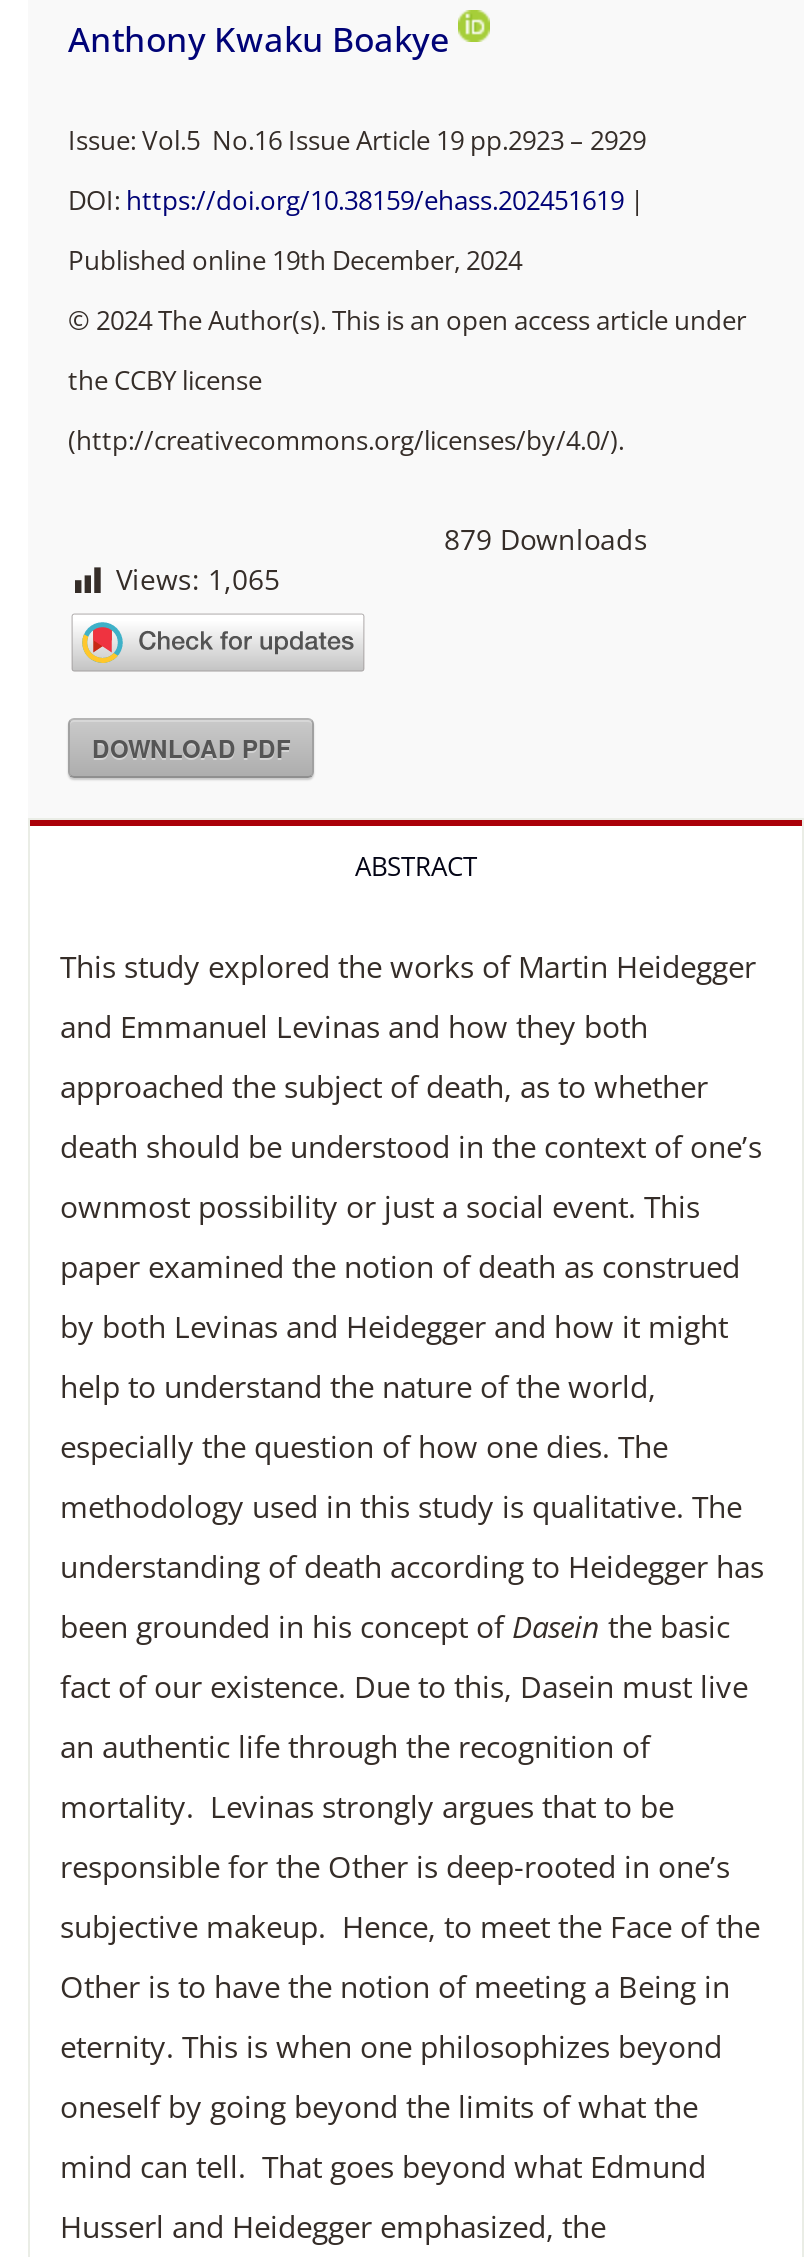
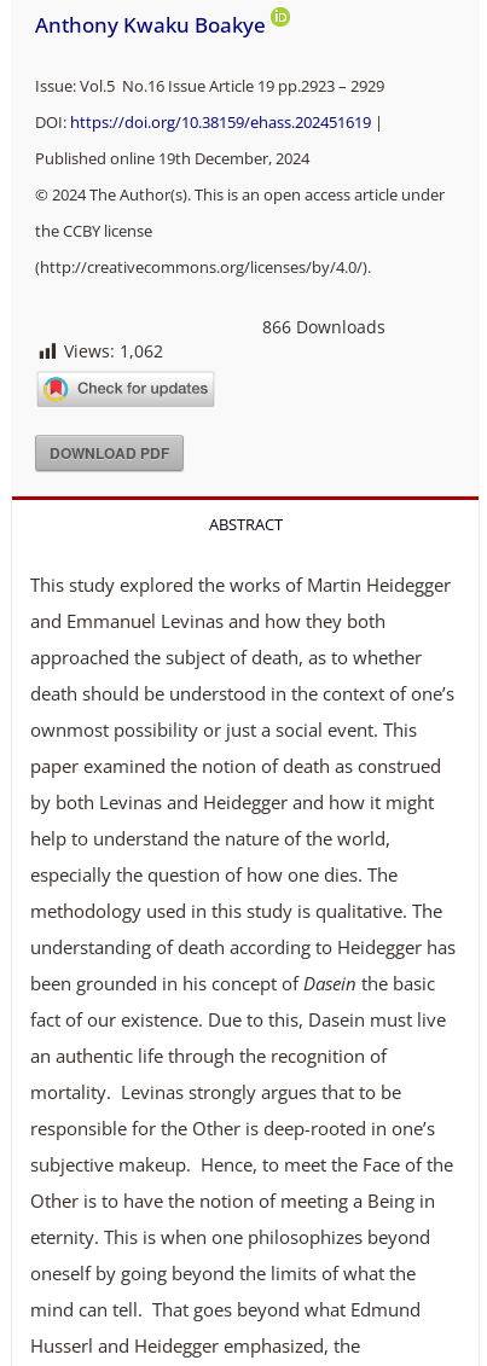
- 879 Downloads
+ 866 Downloads

- Views: 1,065
+ Views: 1,062
